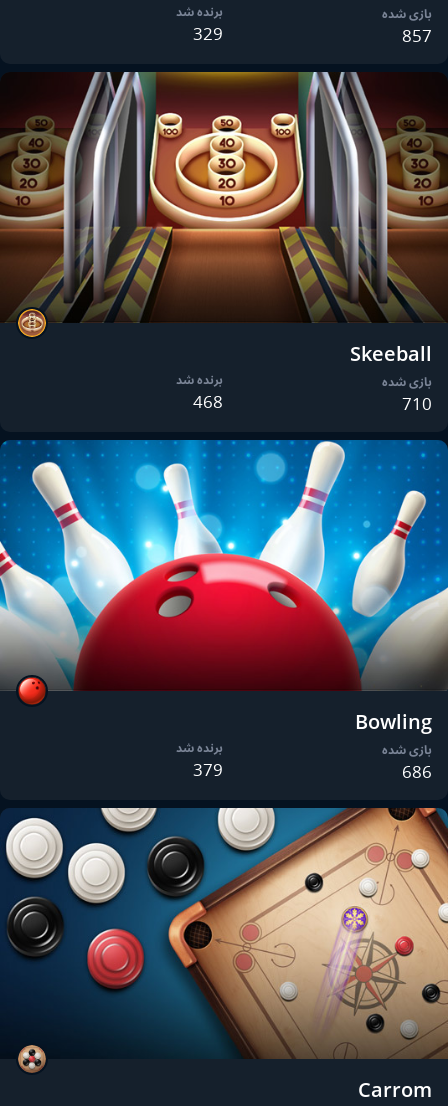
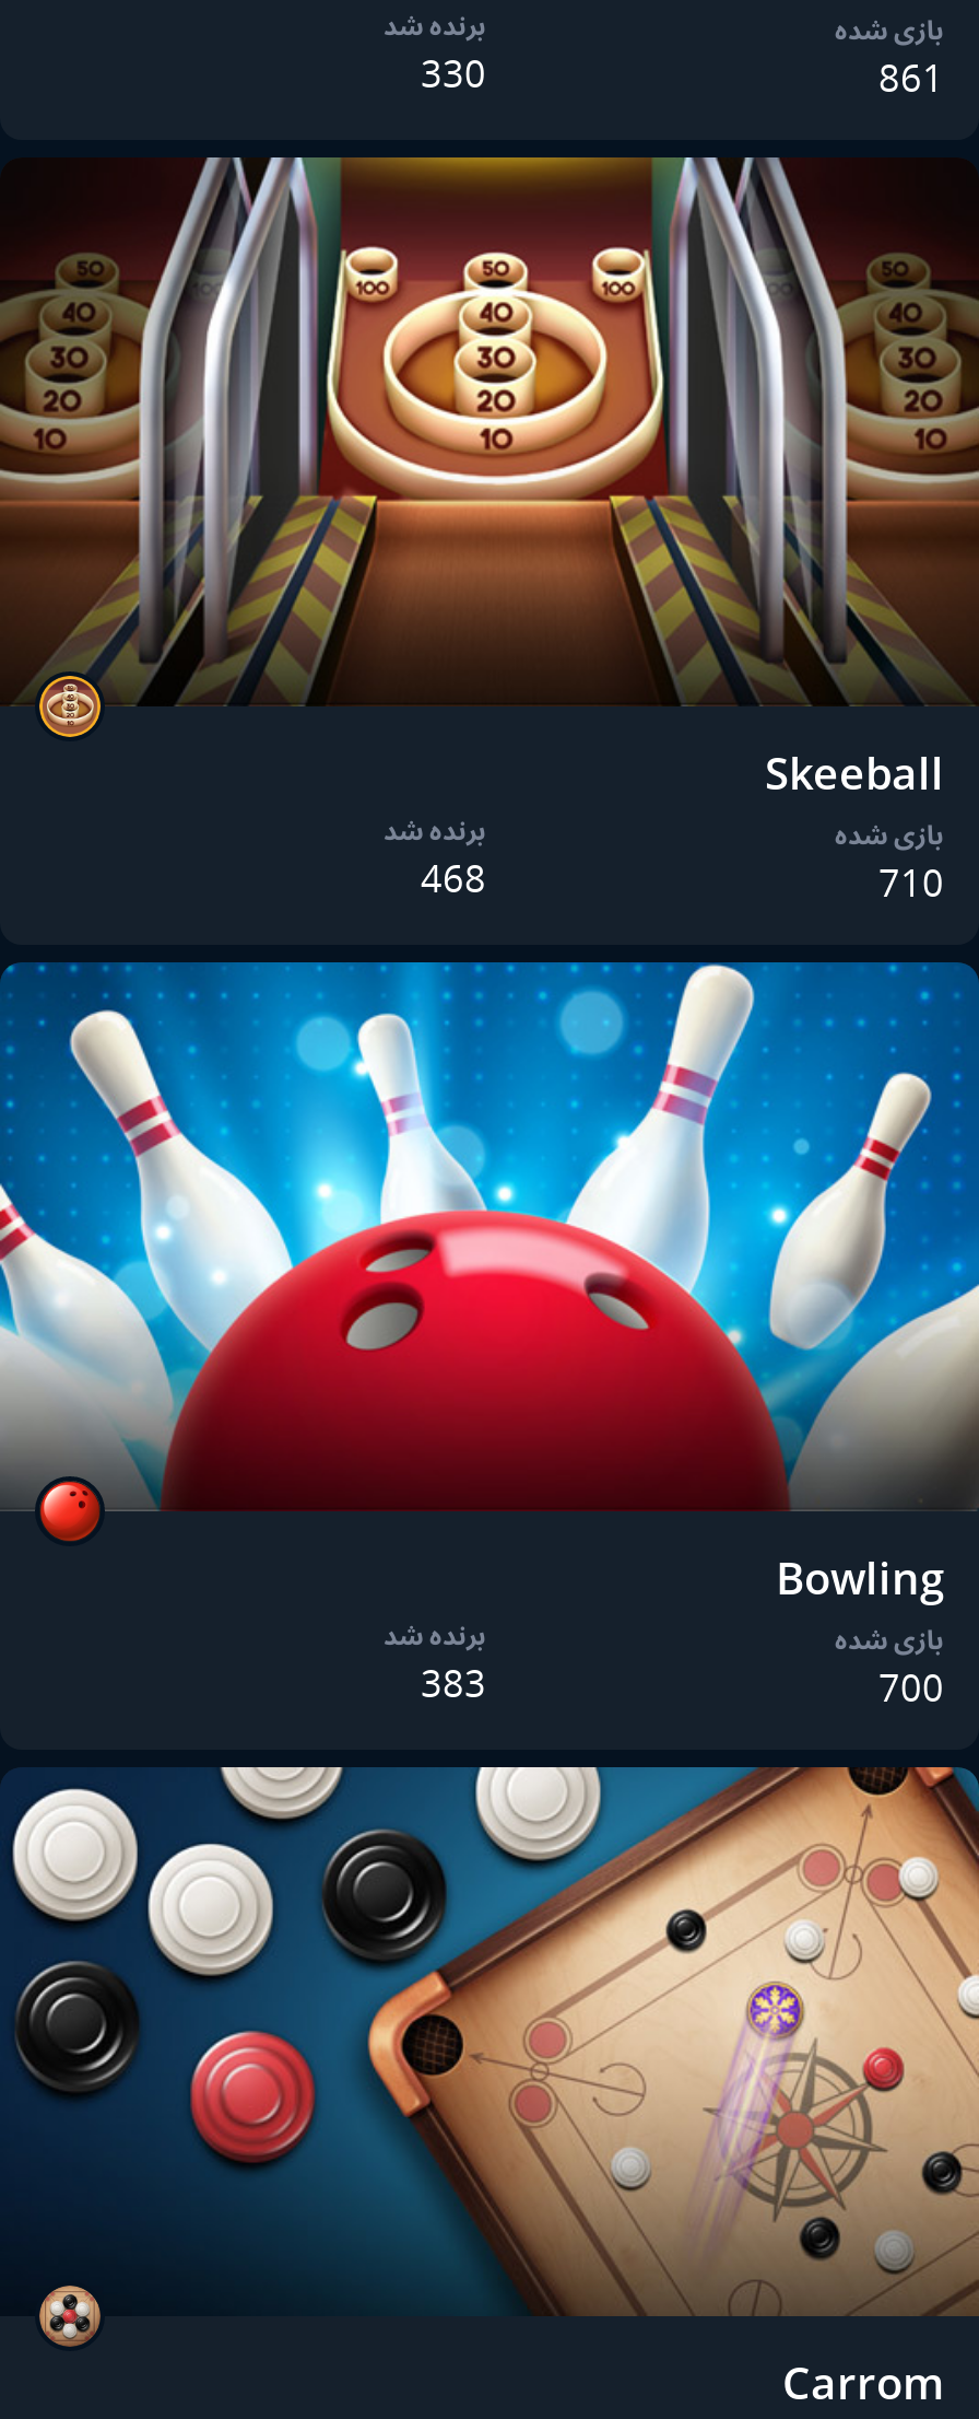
- 329
+ 330

- 857
+ 861

- 379
+ 383

- 686
+ 700
